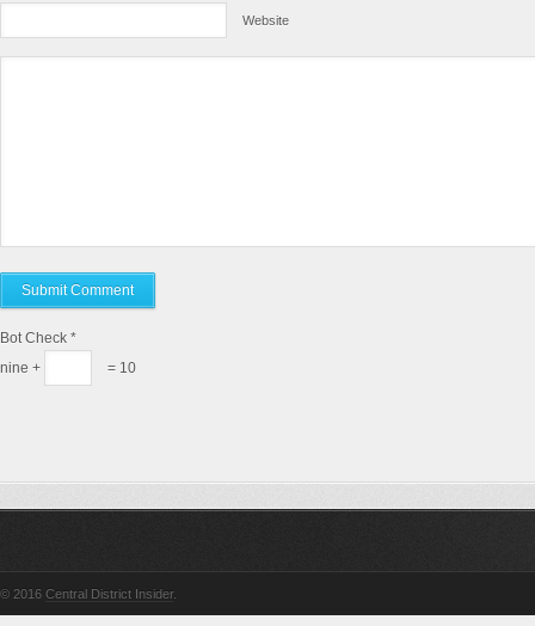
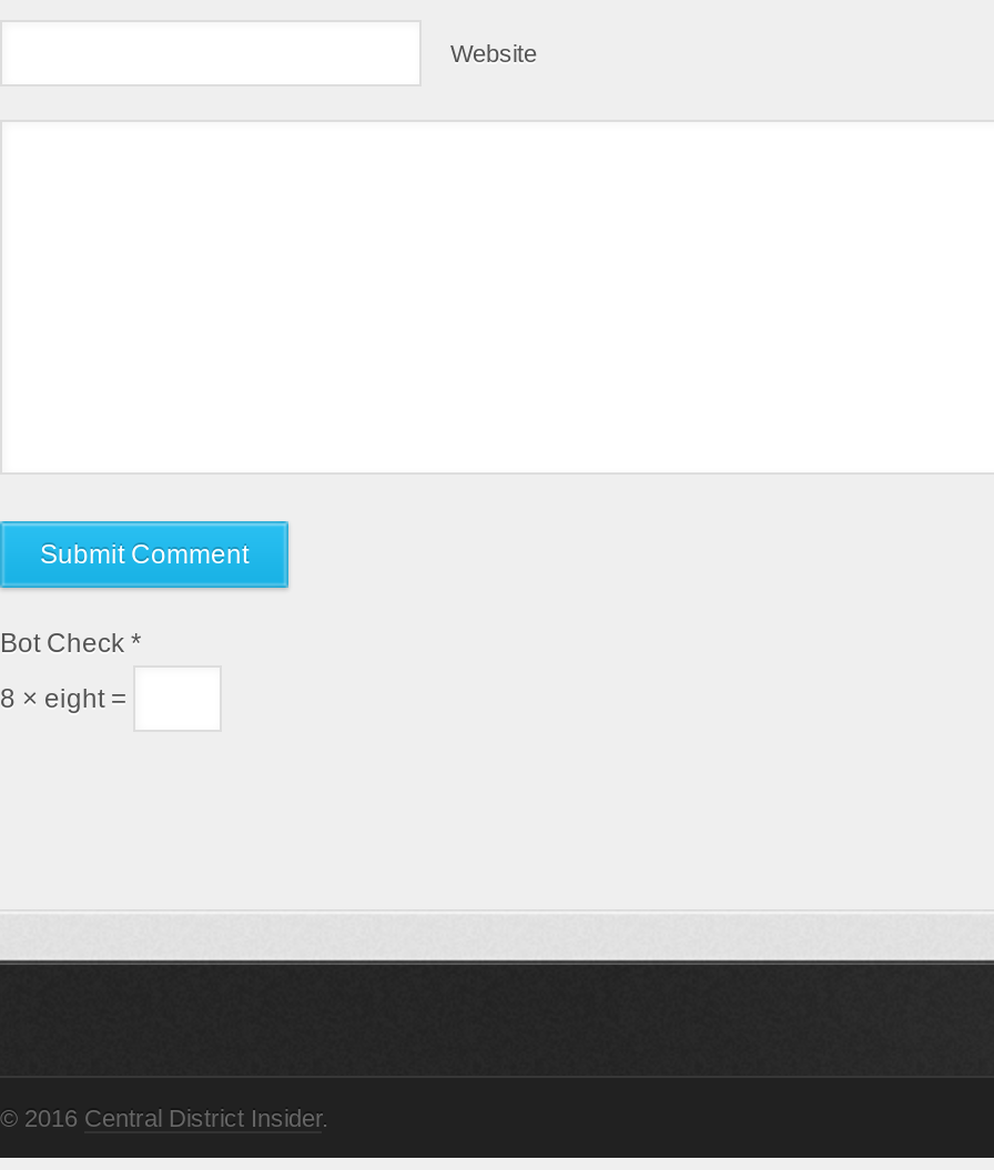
- nine +
- = 10
+ 8 × eight =
